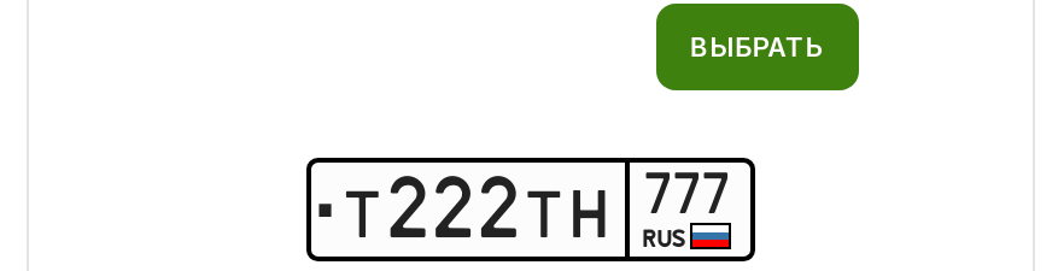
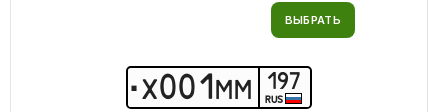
- Т 2 2 2 Т Н
- 777
+ Х 00 1 ММ
+ 197
